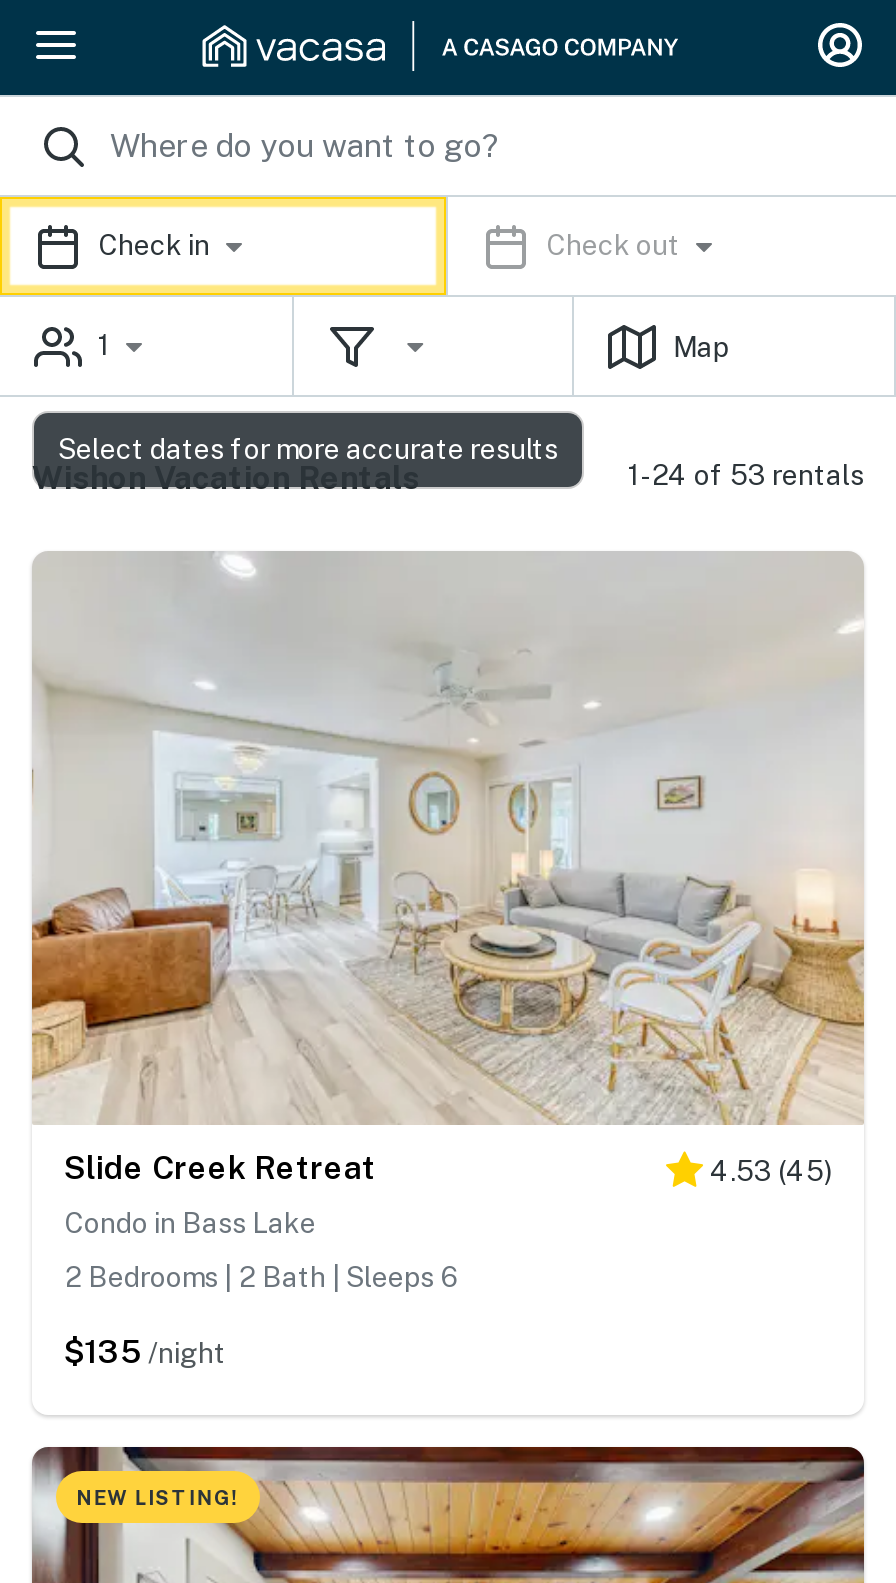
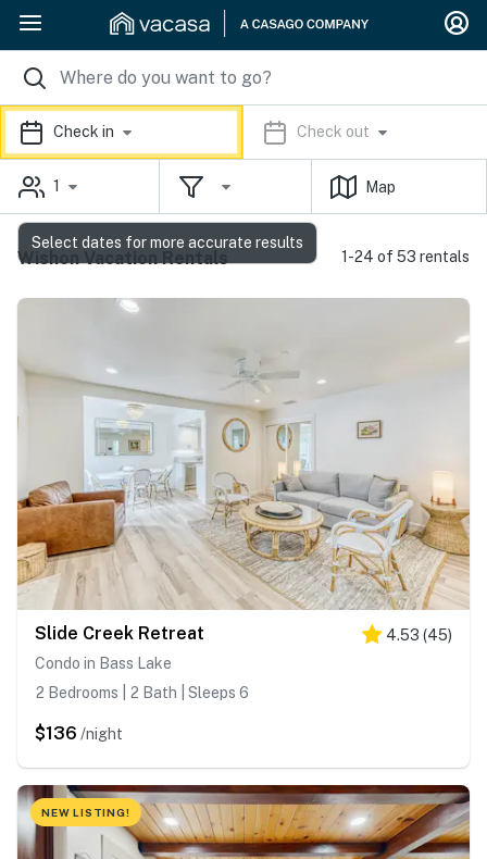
- $135 /night
+ $136 /night
